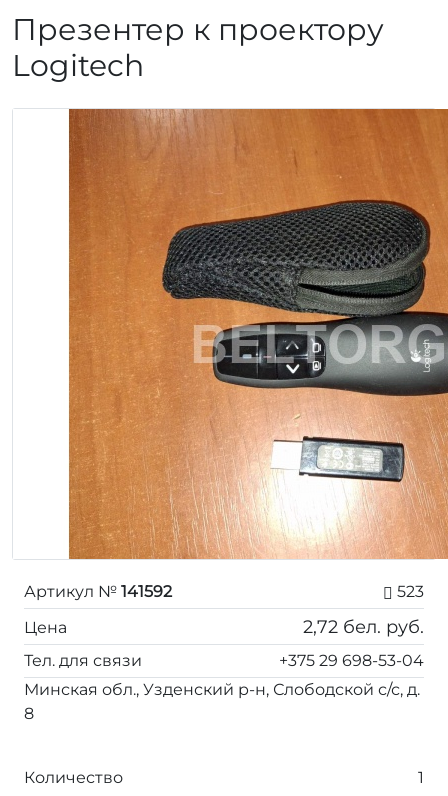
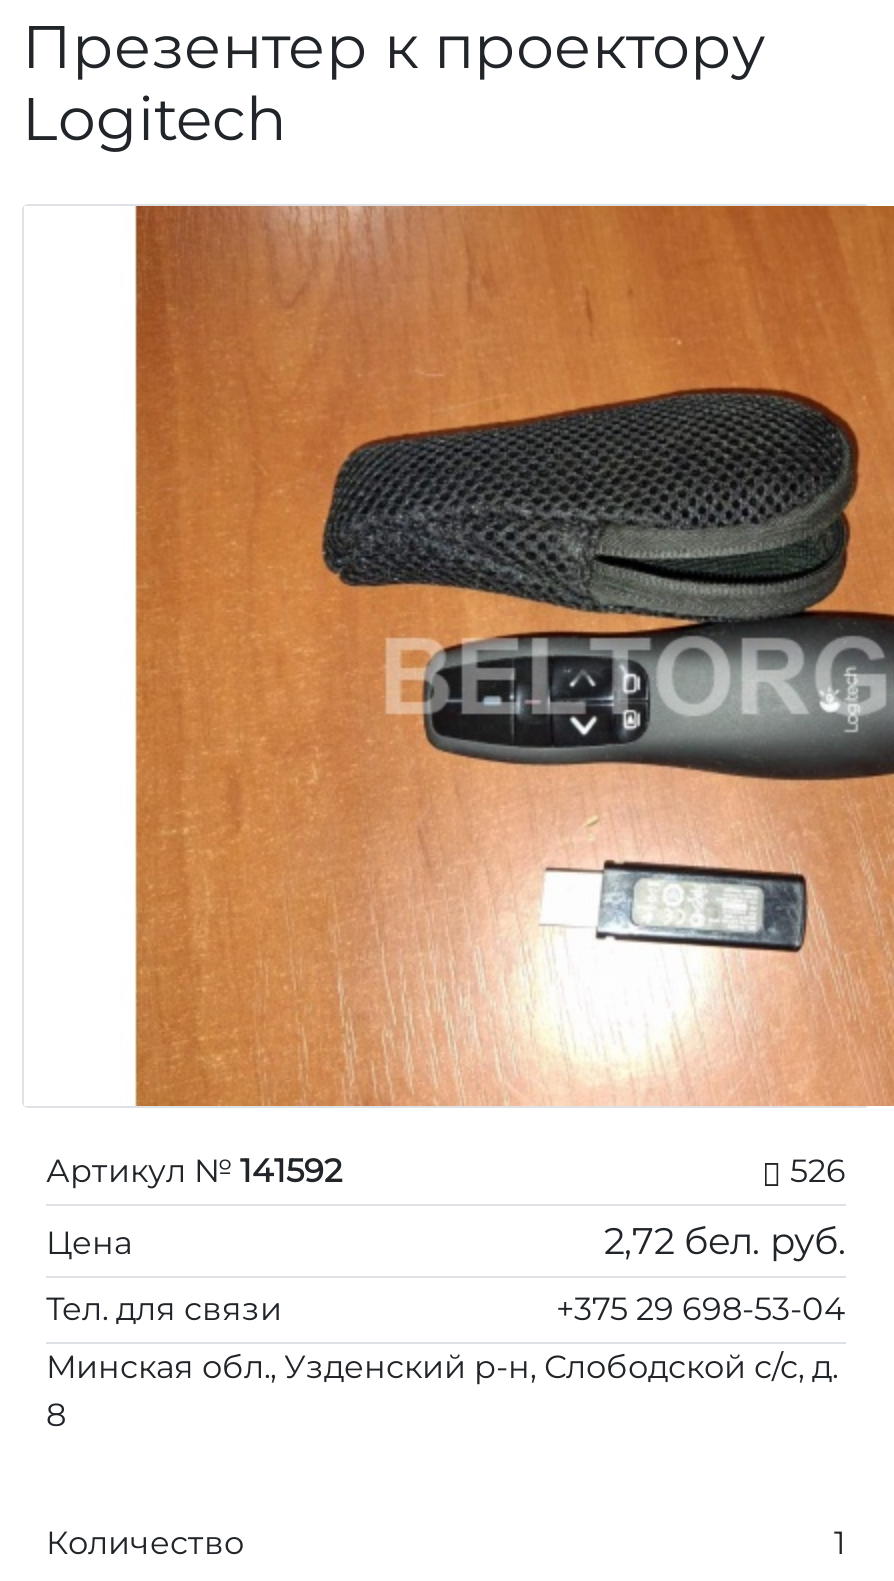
- 523
+ 526
